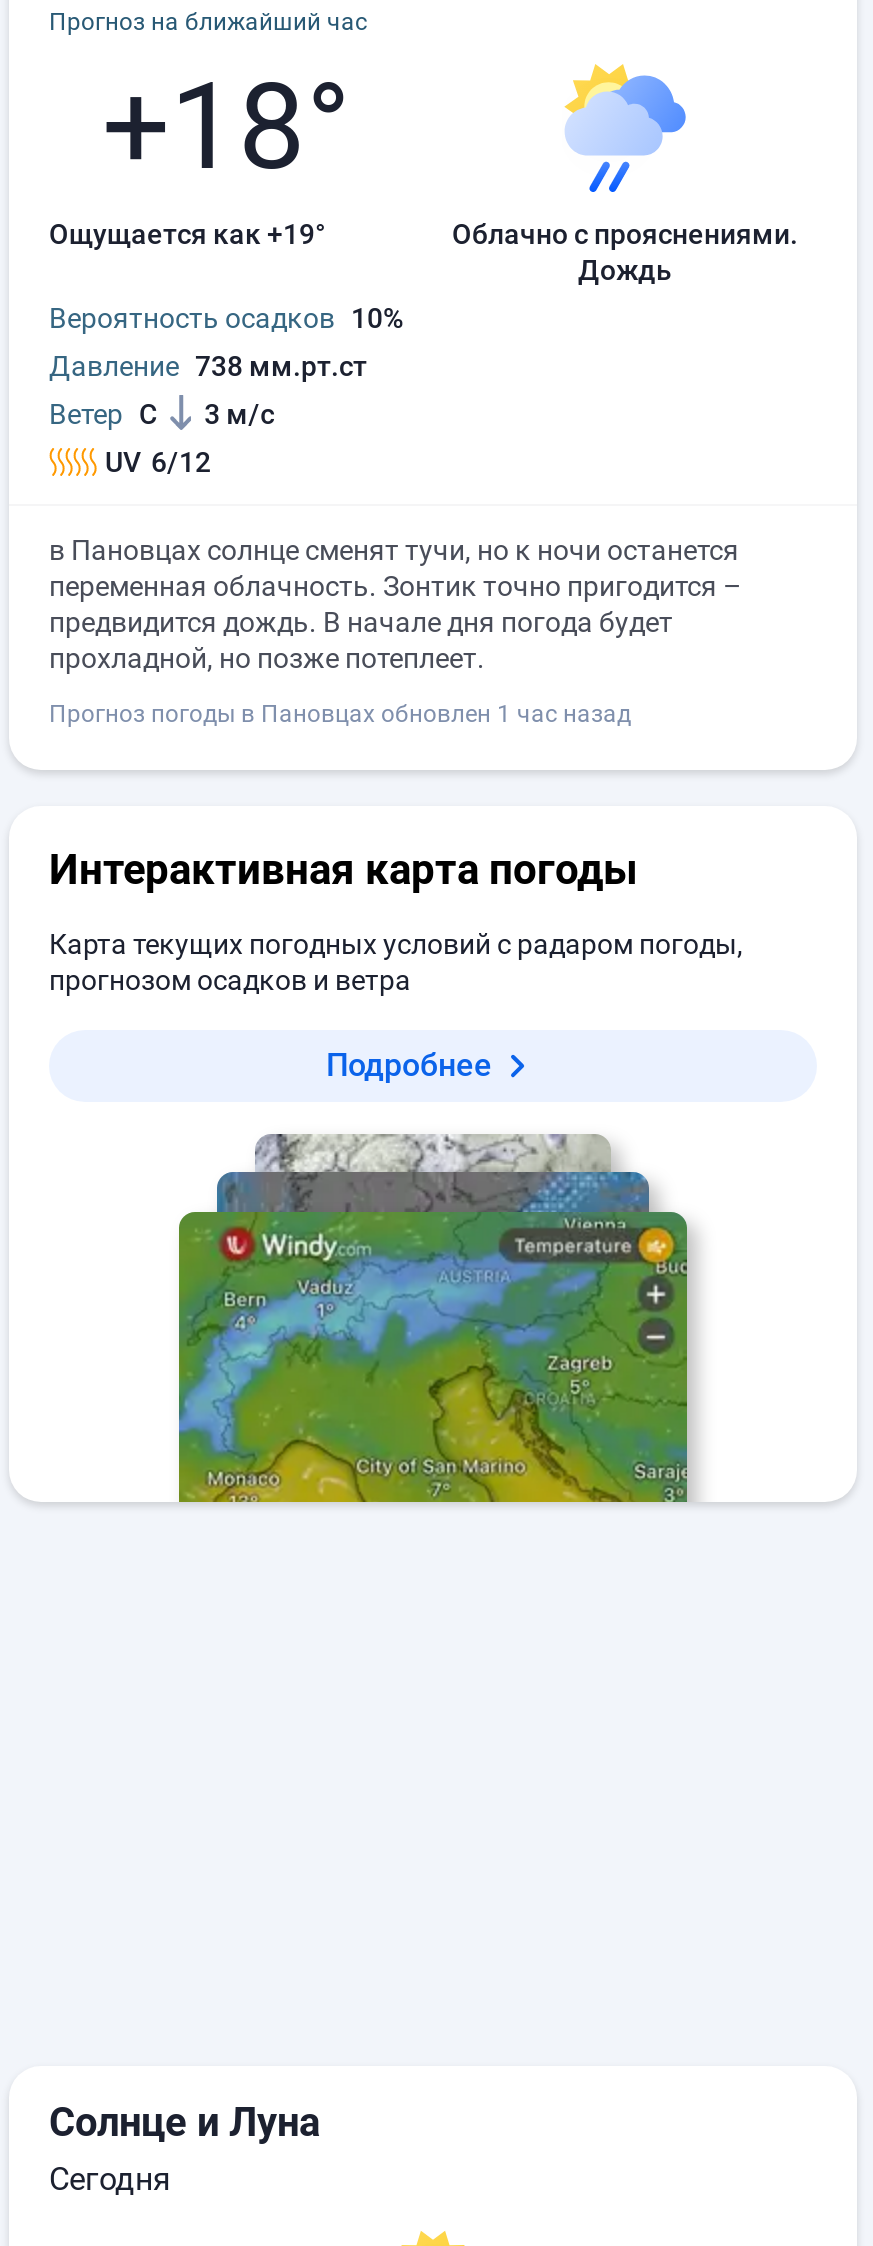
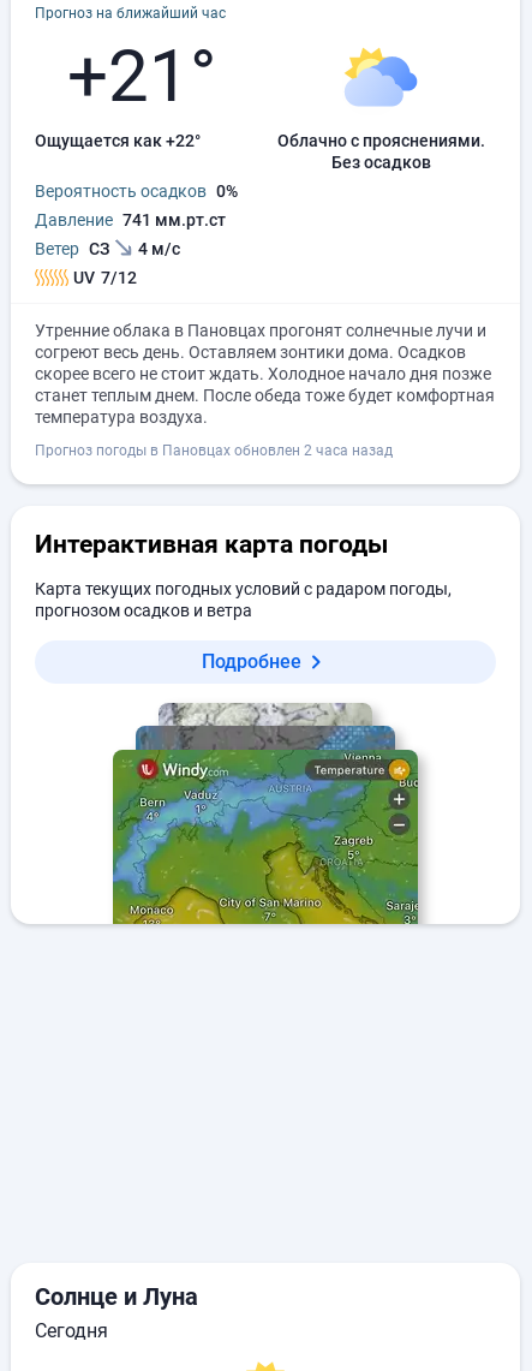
- +18°
+ +21°

- [image]
- дождь
+ [image]
+ без осадков

- Ощущается как +19°
+ Ощущается как +22°

- Вероятность осадков 10%
+ Вероятность осадков 0%

- Давление 738 мм.рт.ст
+ Давление 741 мм.рт.ст

- Ветер С
- 3 м/с
+ Ветер СЗ
+ 4 м/с

- UV 6/12
+ UV 7/12

- в Пановцах солнце сменят тучи, но к ночи останется
- переменная облачность. Зонтик точно пригодится –
- предвидится дождь. В начале дня погода будет
- прохладной, но позже потеплеет.
+ Утренние облака в Пановцах прогонят солнечные лучи и
+ согреют весь день. Оставляем зонтики дома. Осадков
+ скорее всего не стоит ждать. Холодное начало дня позже
+ станет теплым днем. После обеда тоже будет комфортная
+ температура воздуха.

- Прогноз погоды в Пановцах обновлен 1 час назад
+ Прогноз погоды в Пановцах обновлен 2 часа назад
